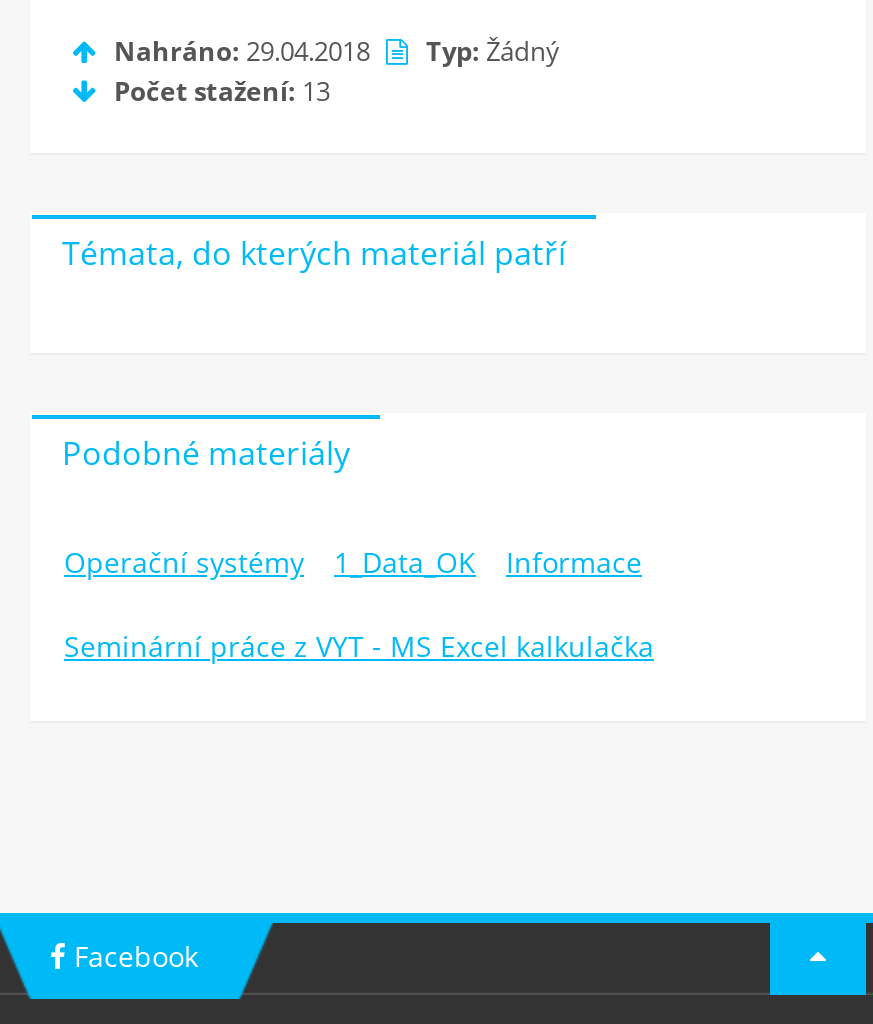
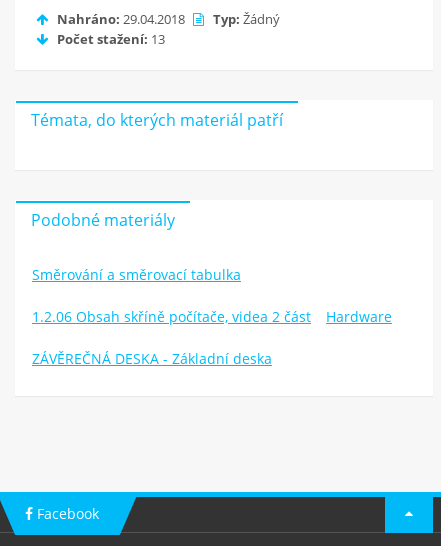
- Operační systémy
- 1_Data_OK
- Informace
- Seminární práce z VYT - MS Excel kalkulačka
+ Směrování a směrovací tabulka
+ 1.2.06 Obsah skříně počítače, videa 2 část
+ Hardware
+ ZÁVĚREČNÁ DESKA - Základní deska
